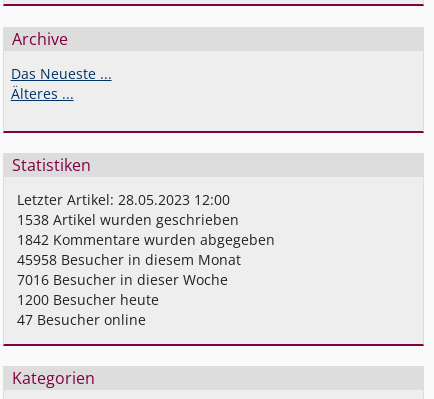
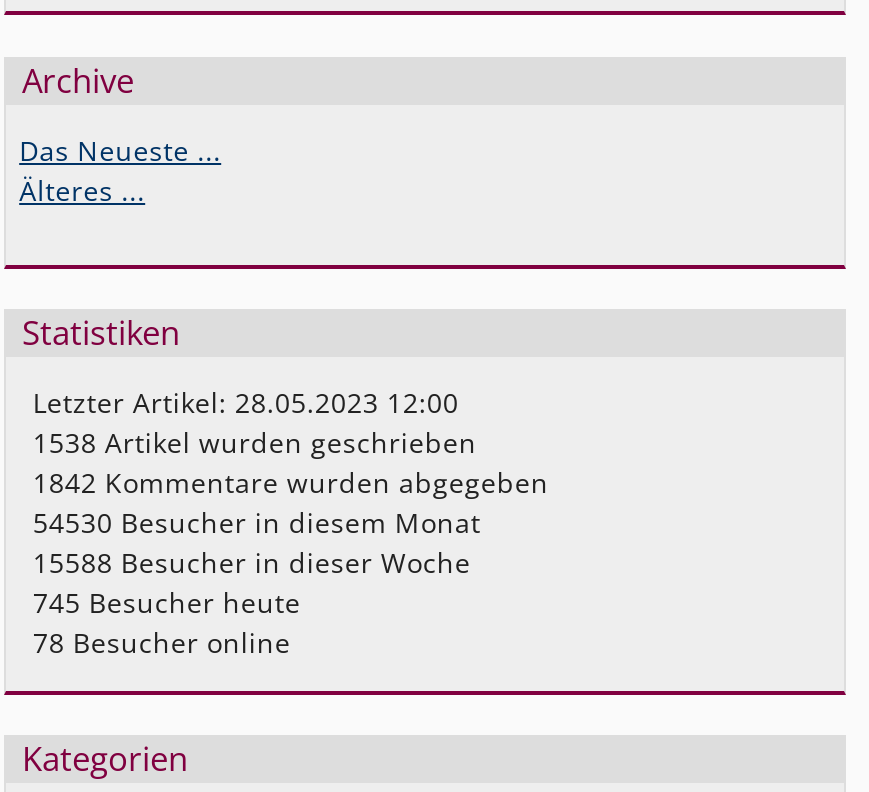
- 45958 Besucher in diesem Monat
+ 54530 Besucher in diesem Monat

- 7016 Besucher in dieser Woche
+ 15588 Besucher in dieser Woche

- 1200 Besucher heute
+ 745 Besucher heute

- 47 Besucher online
+ 78 Besucher online
